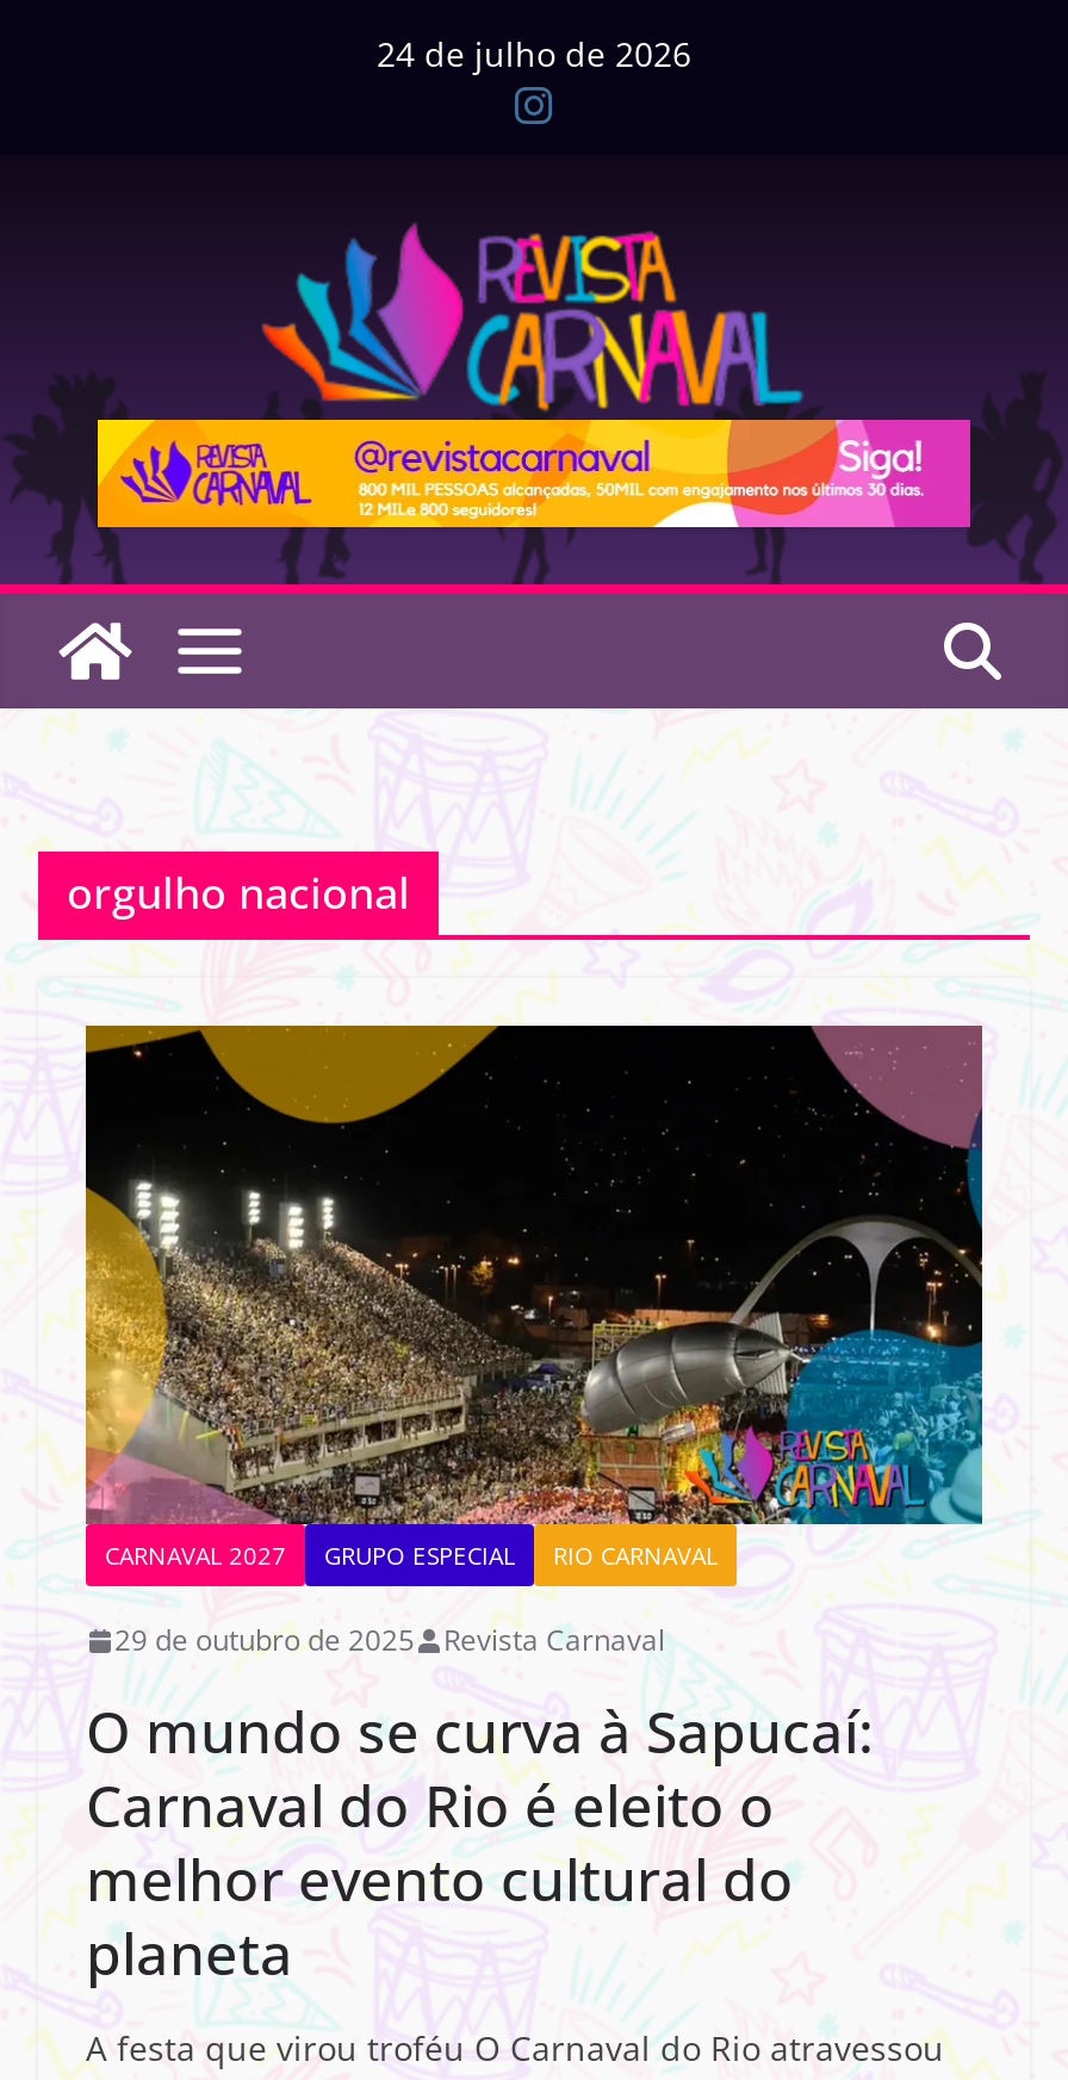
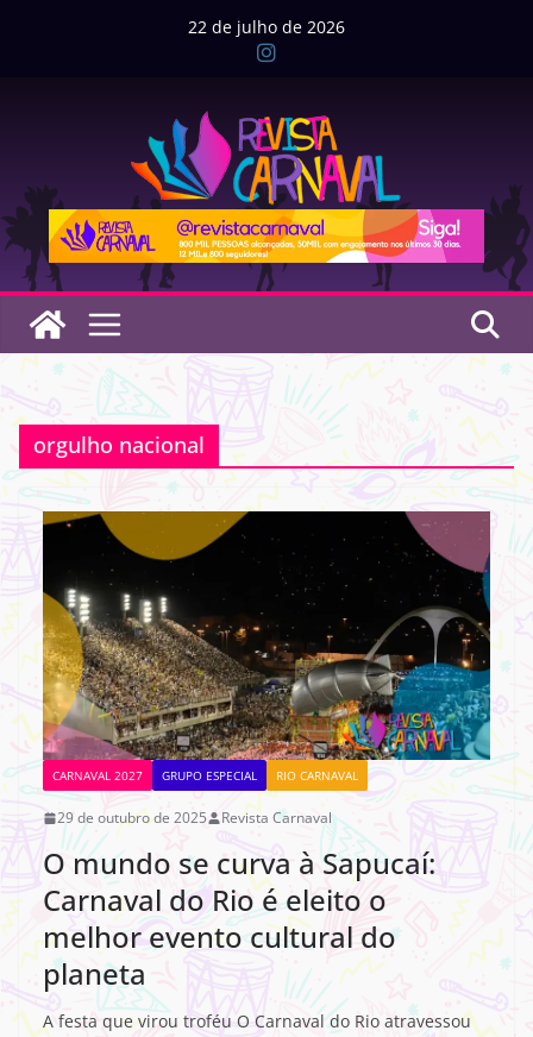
- 24 de julho de 2026
+ 22 de julho de 2026
